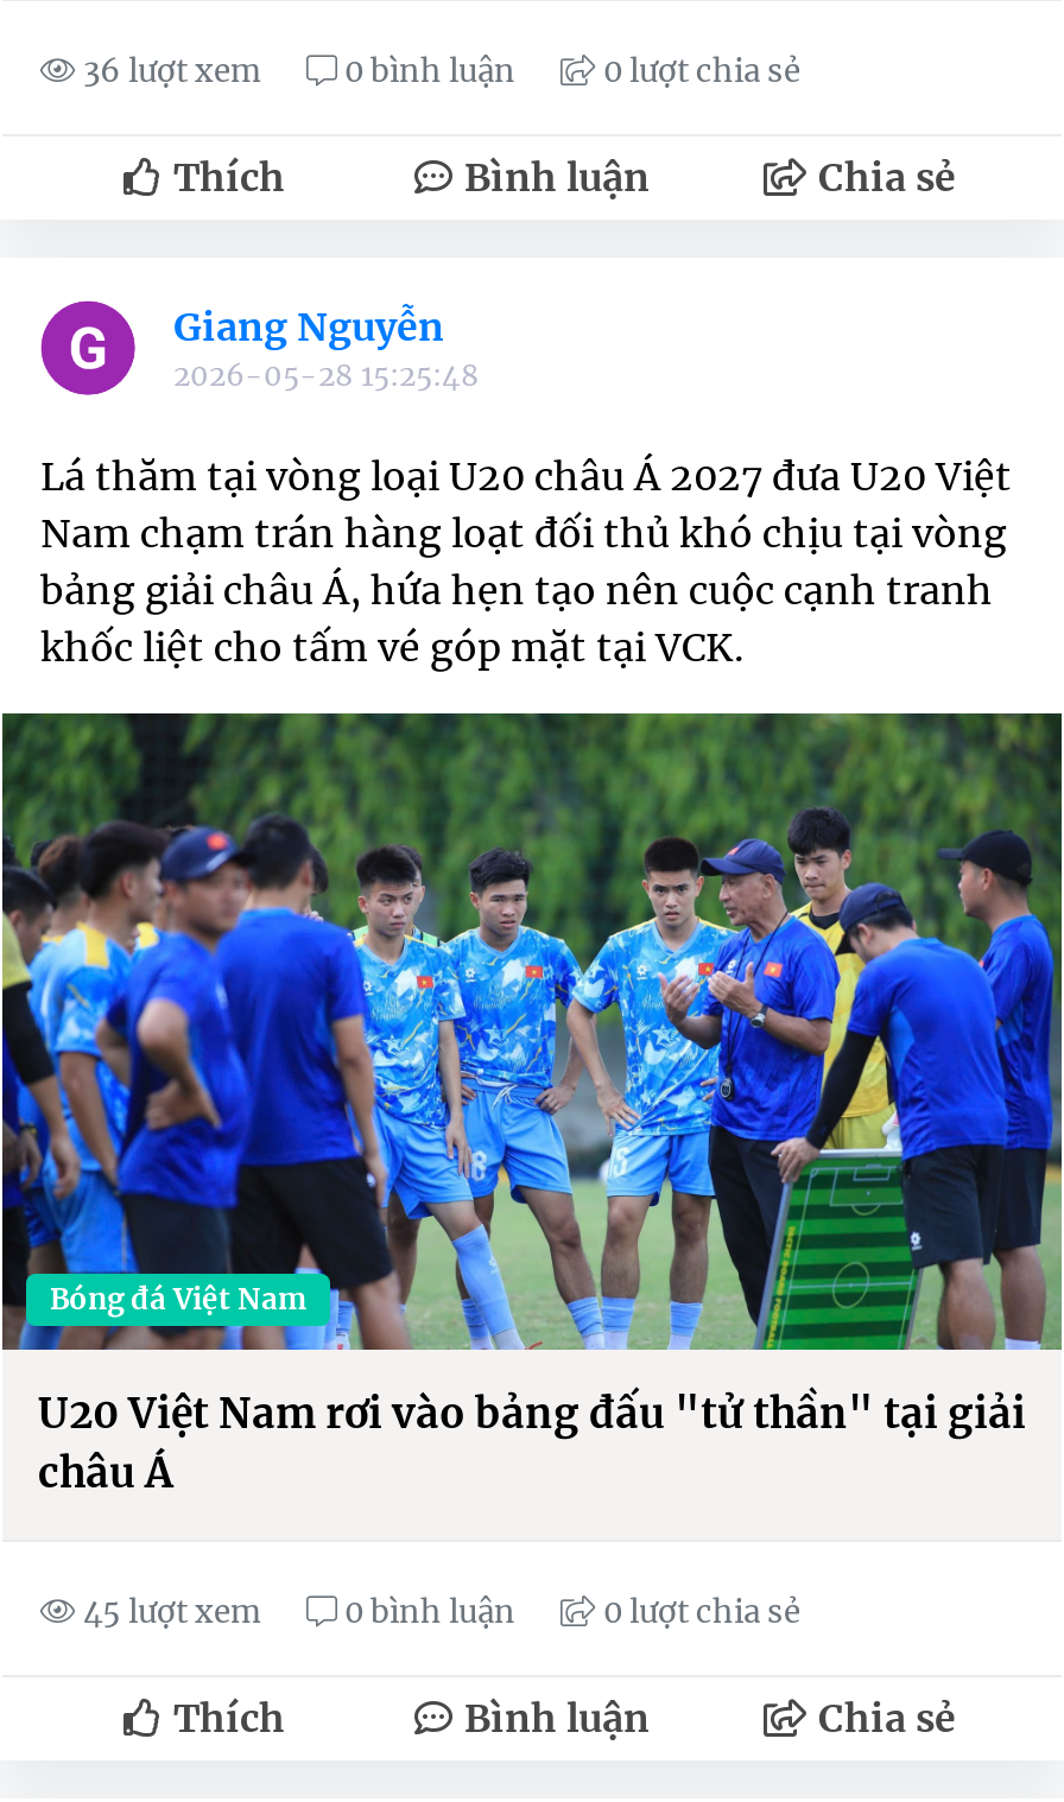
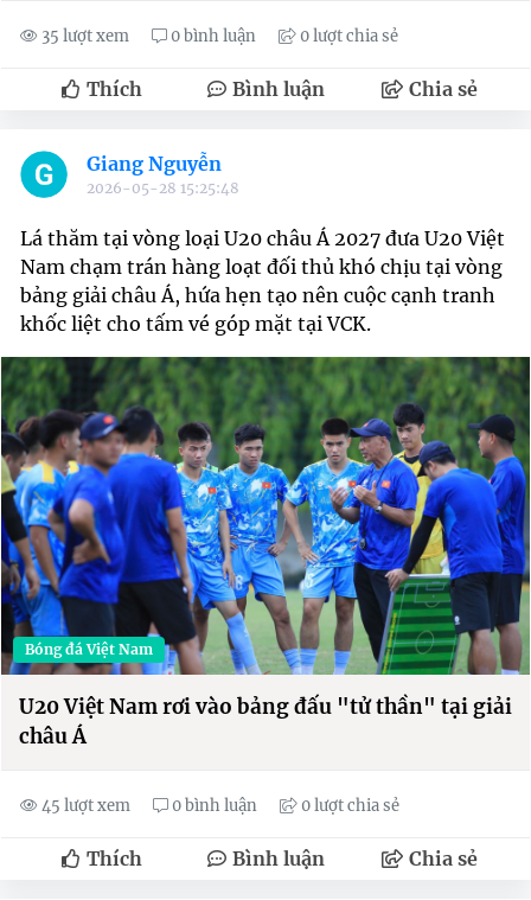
- 36 lượt xem
+ 35 lượt xem

- [image]
+ [image]
